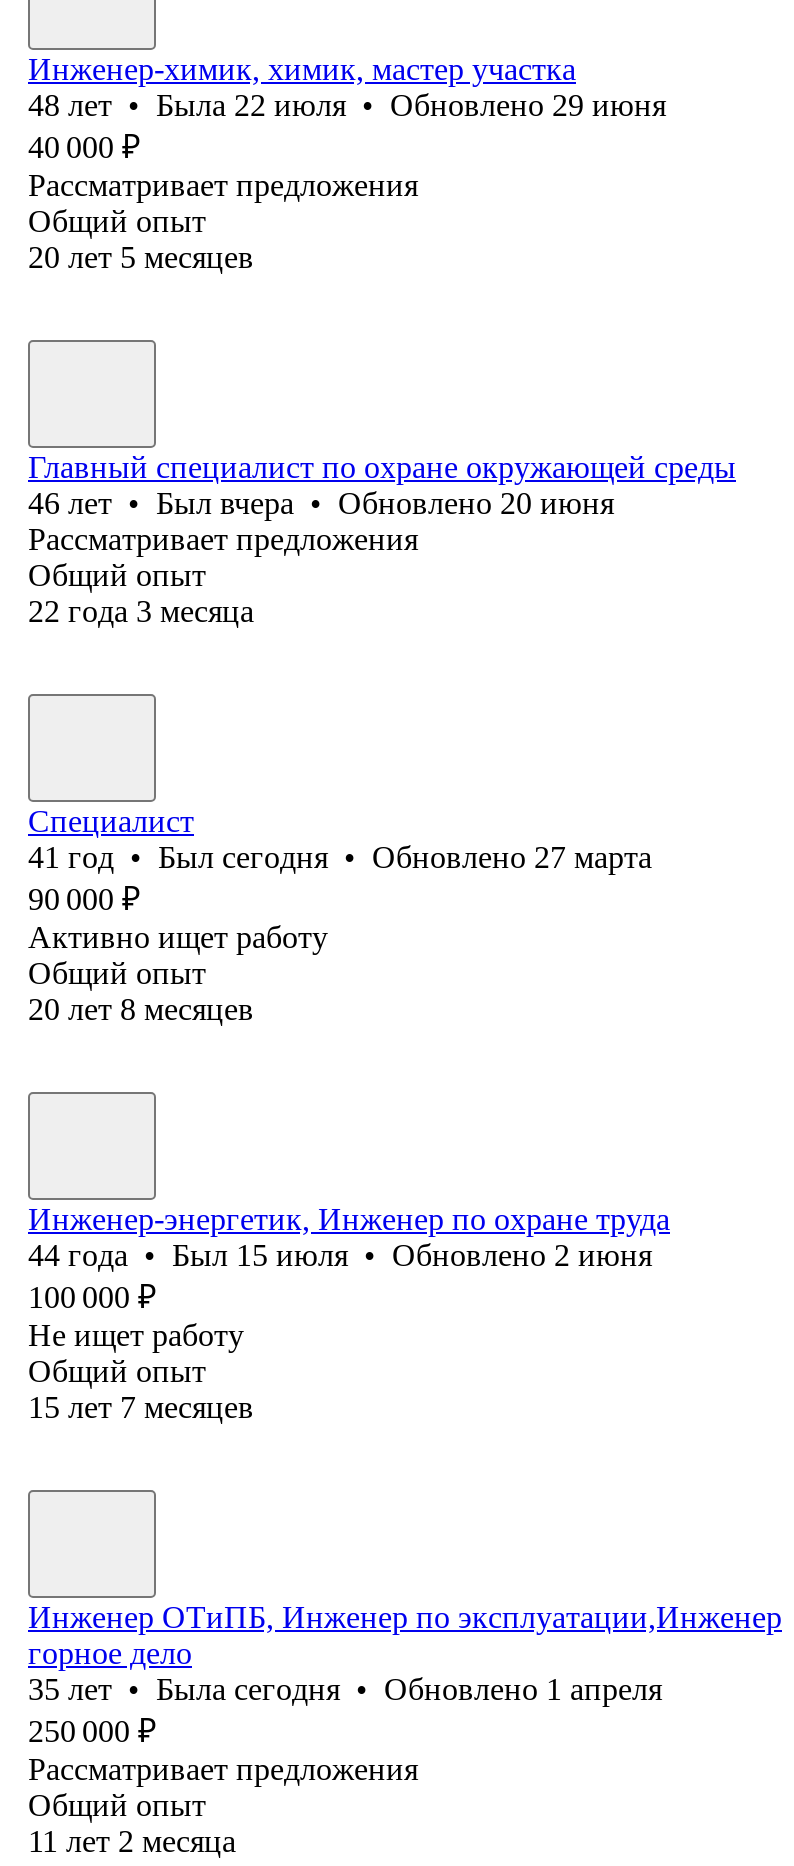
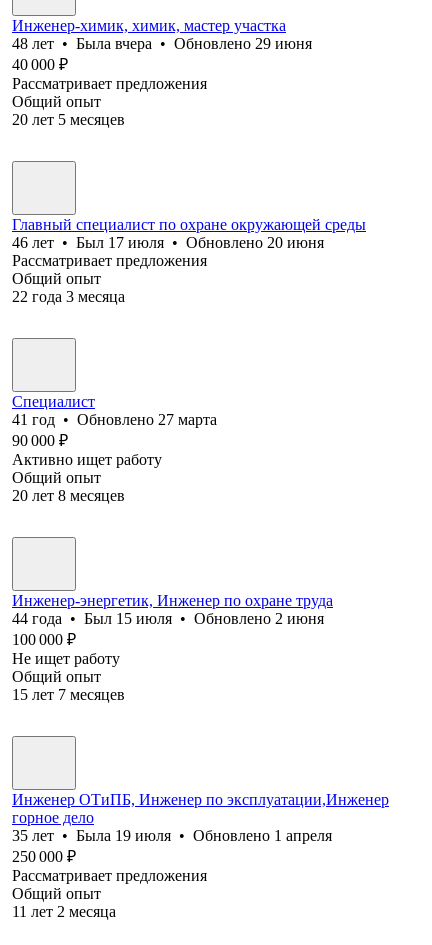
- 48 лет • Была 22 июля • Обновлено 29 июня
+ 48 лет • Была вчера • Обновлено 29 июня

- 46 лет • Был вчера • Обновлено 20 июня
+ 46 лет • Был 17 июля • Обновлено 20 июня

- 41 год • Был сегодня • Обновлено 27 марта
+ 41 год • Обновлено 27 марта

- 35 лет • Была сегодня • Обновлено 1 апреля
+ 35 лет • Была 19 июля • Обновлено 1 апреля
